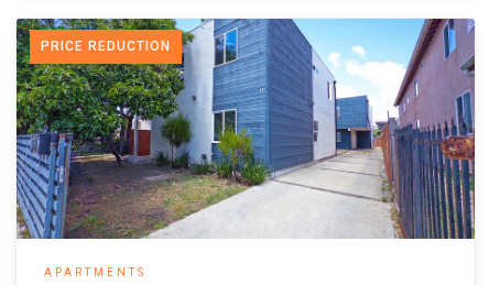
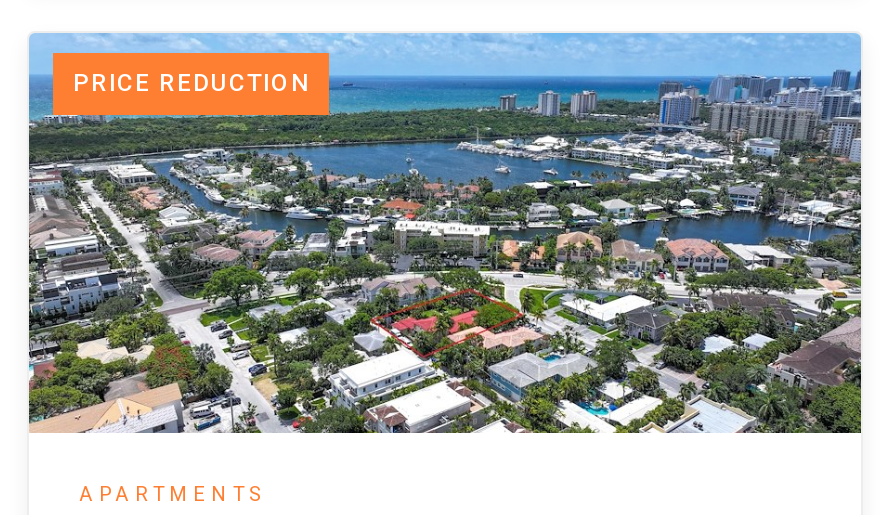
- [image]
+ [image]
